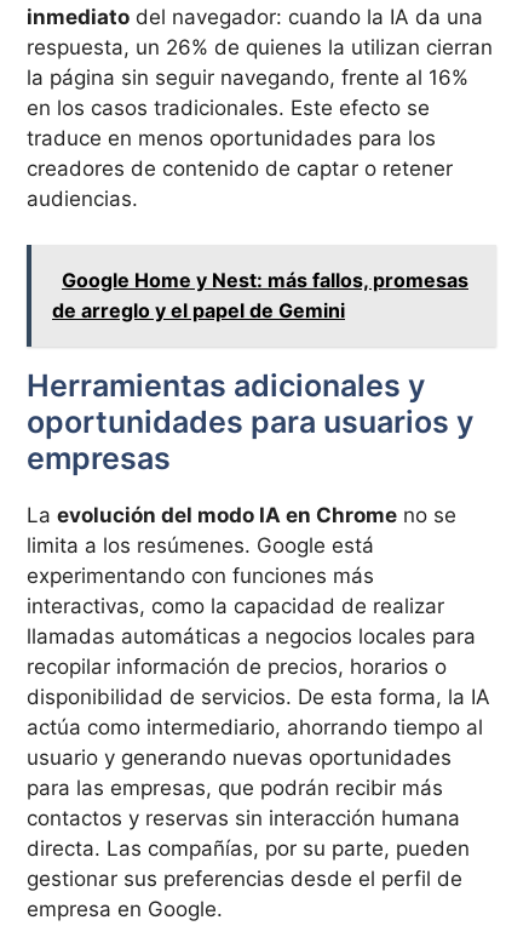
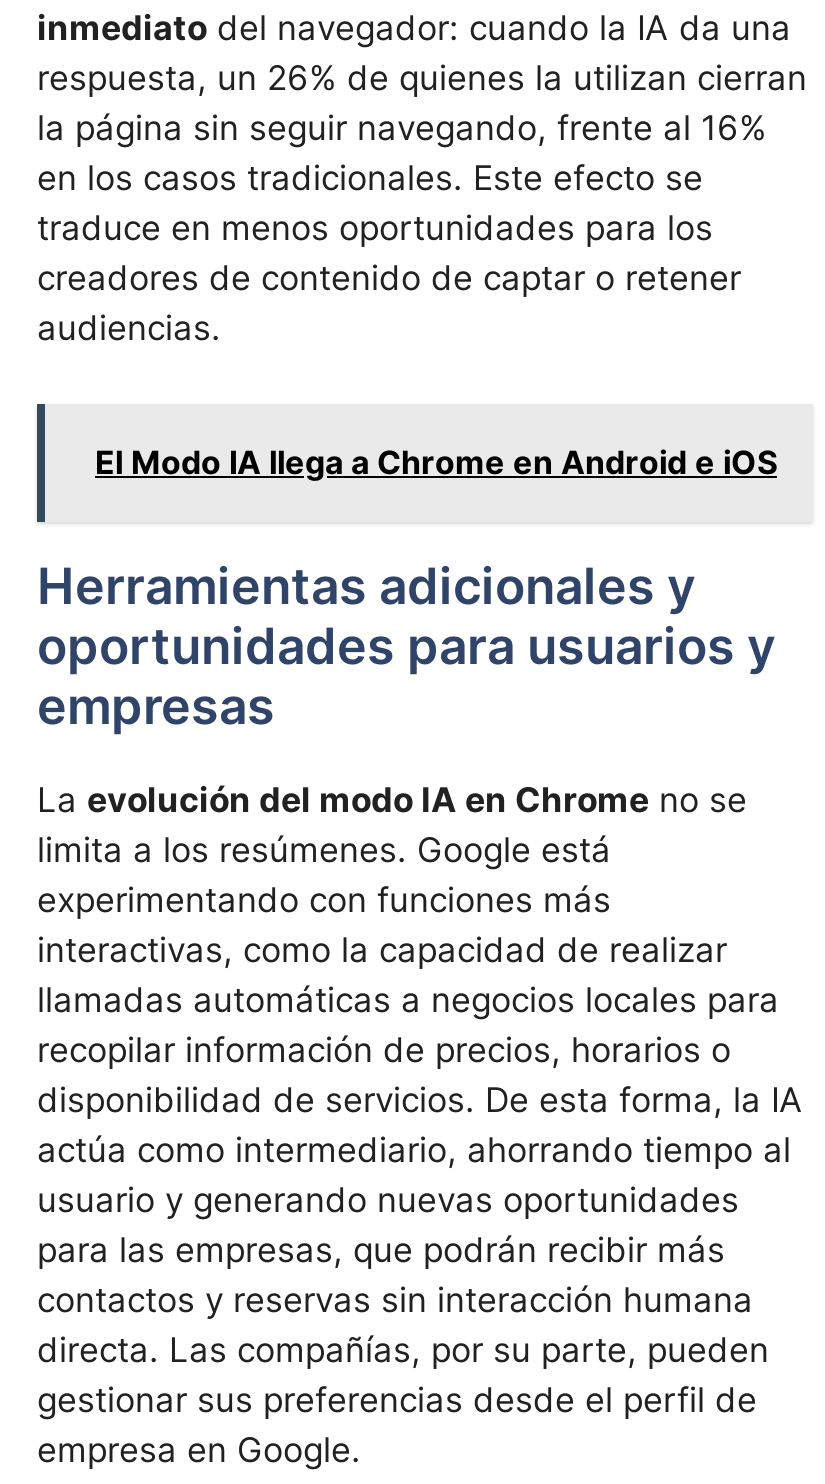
- Google Home y Nest: más fallos, promesas
- de arreglo y el papel de Gemini
+ El Modo IA llega a Chrome en Android e iOS
